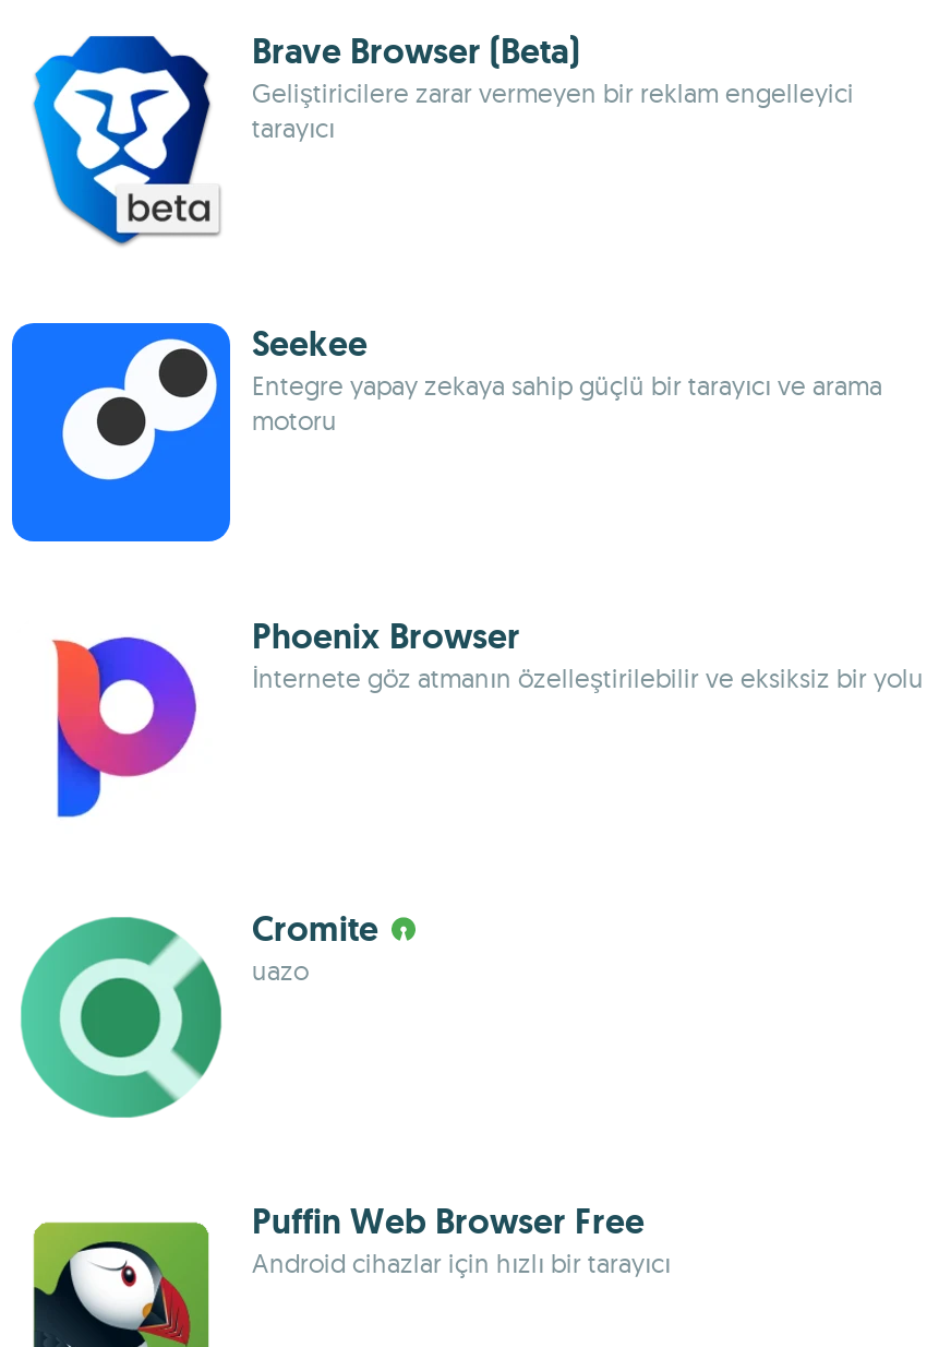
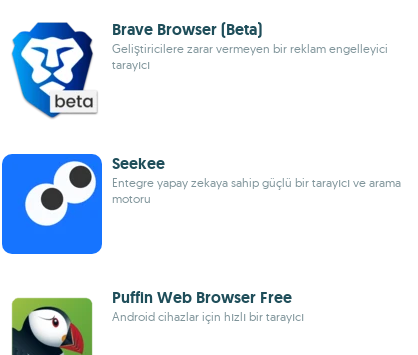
- [image]
- Phoenix Browser
- İnternete göz atmanın özelleştirilebilir ve eksiksiz bir yolu

- [image]
- Cromite
- uazo
